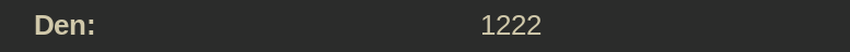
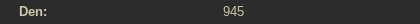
- 1222
+ 945
